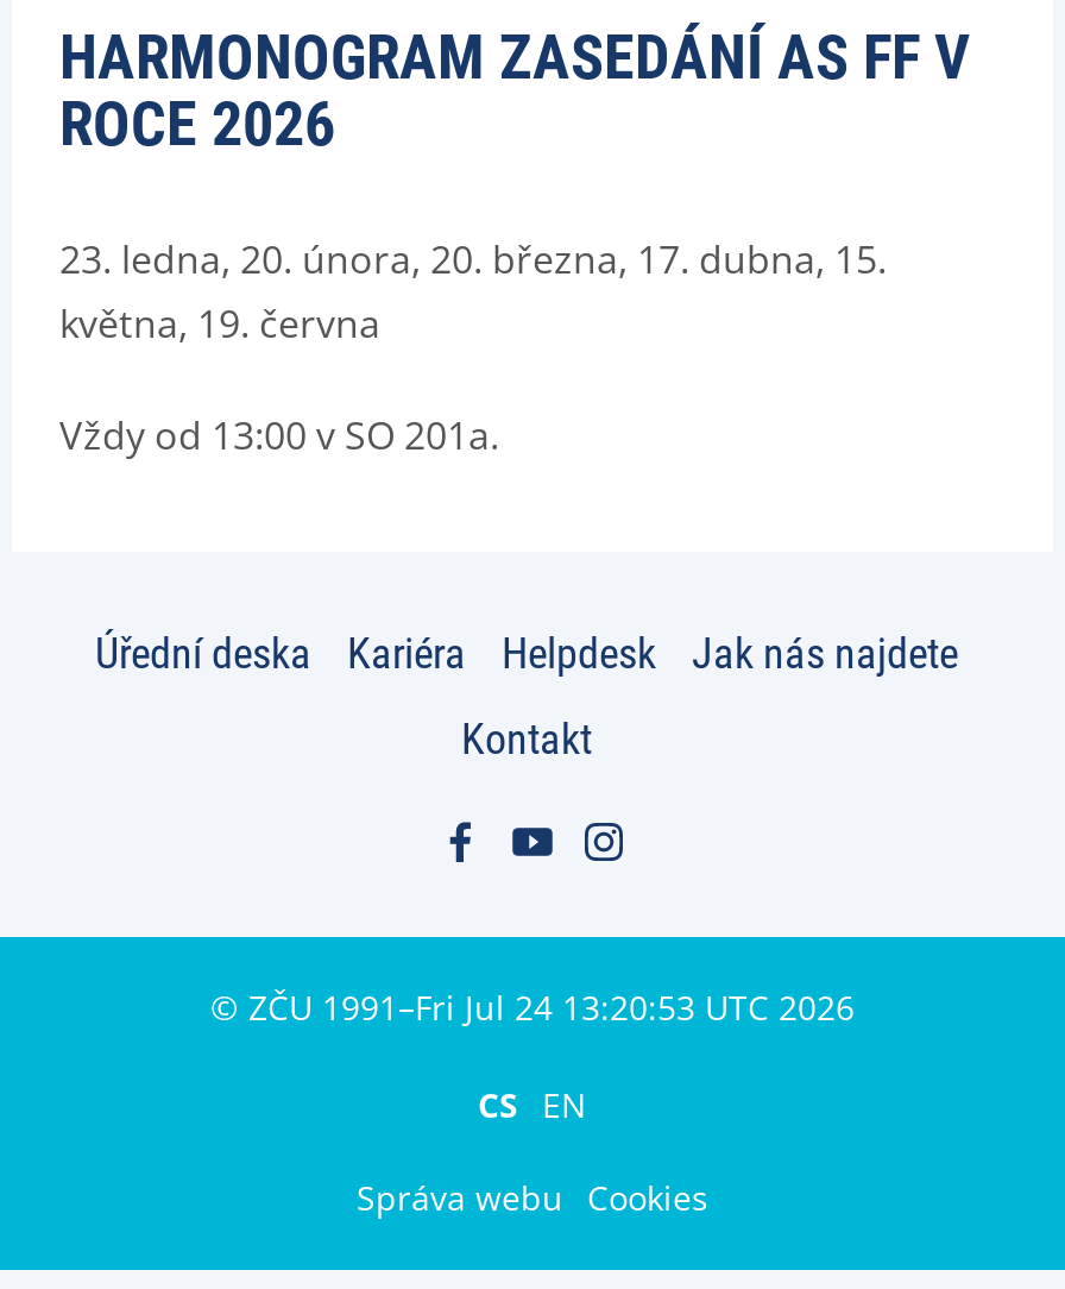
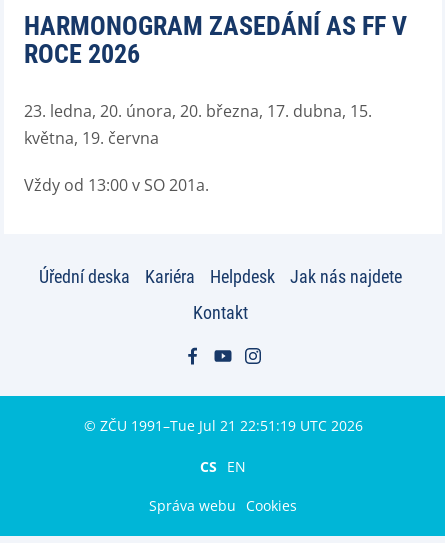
- © ZČU 1991–Fri Jul 24 13:20:53 UTC 2026
+ © ZČU 1991–Tue Jul 21 22:51:19 UTC 2026
